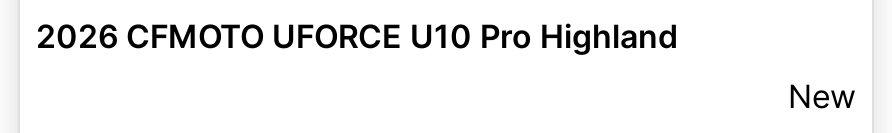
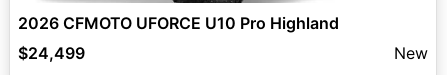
+ $24,499
